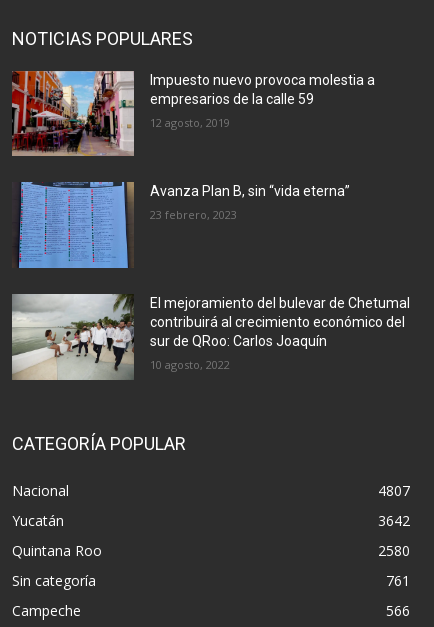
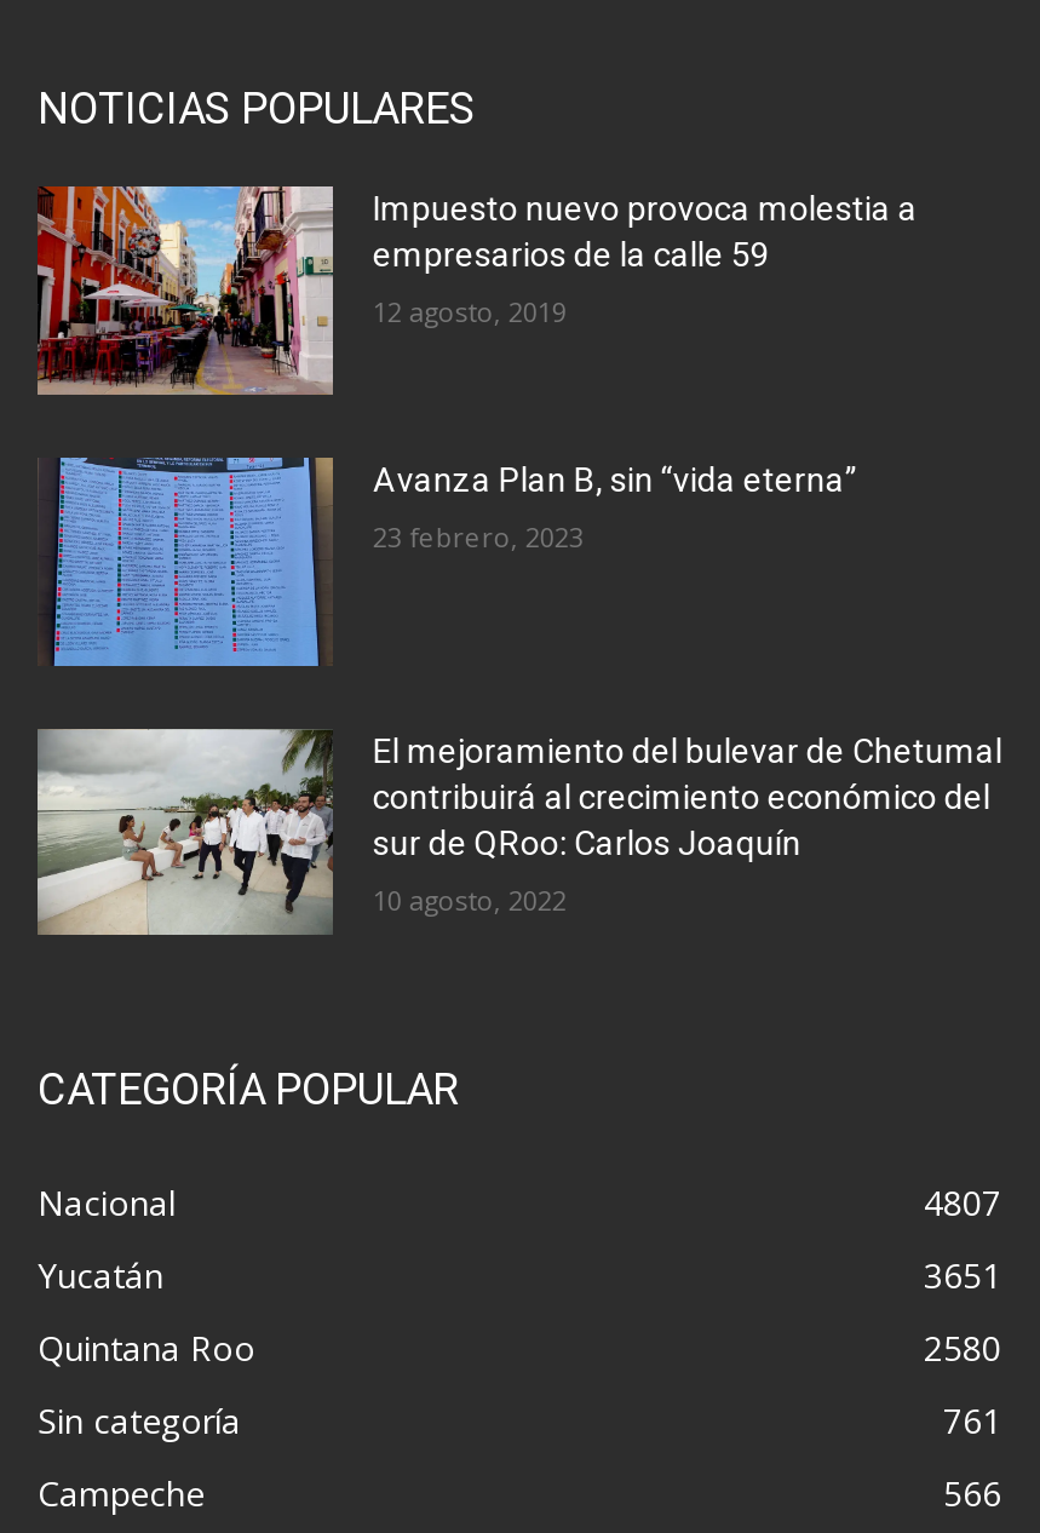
- 3642
+ 3651
